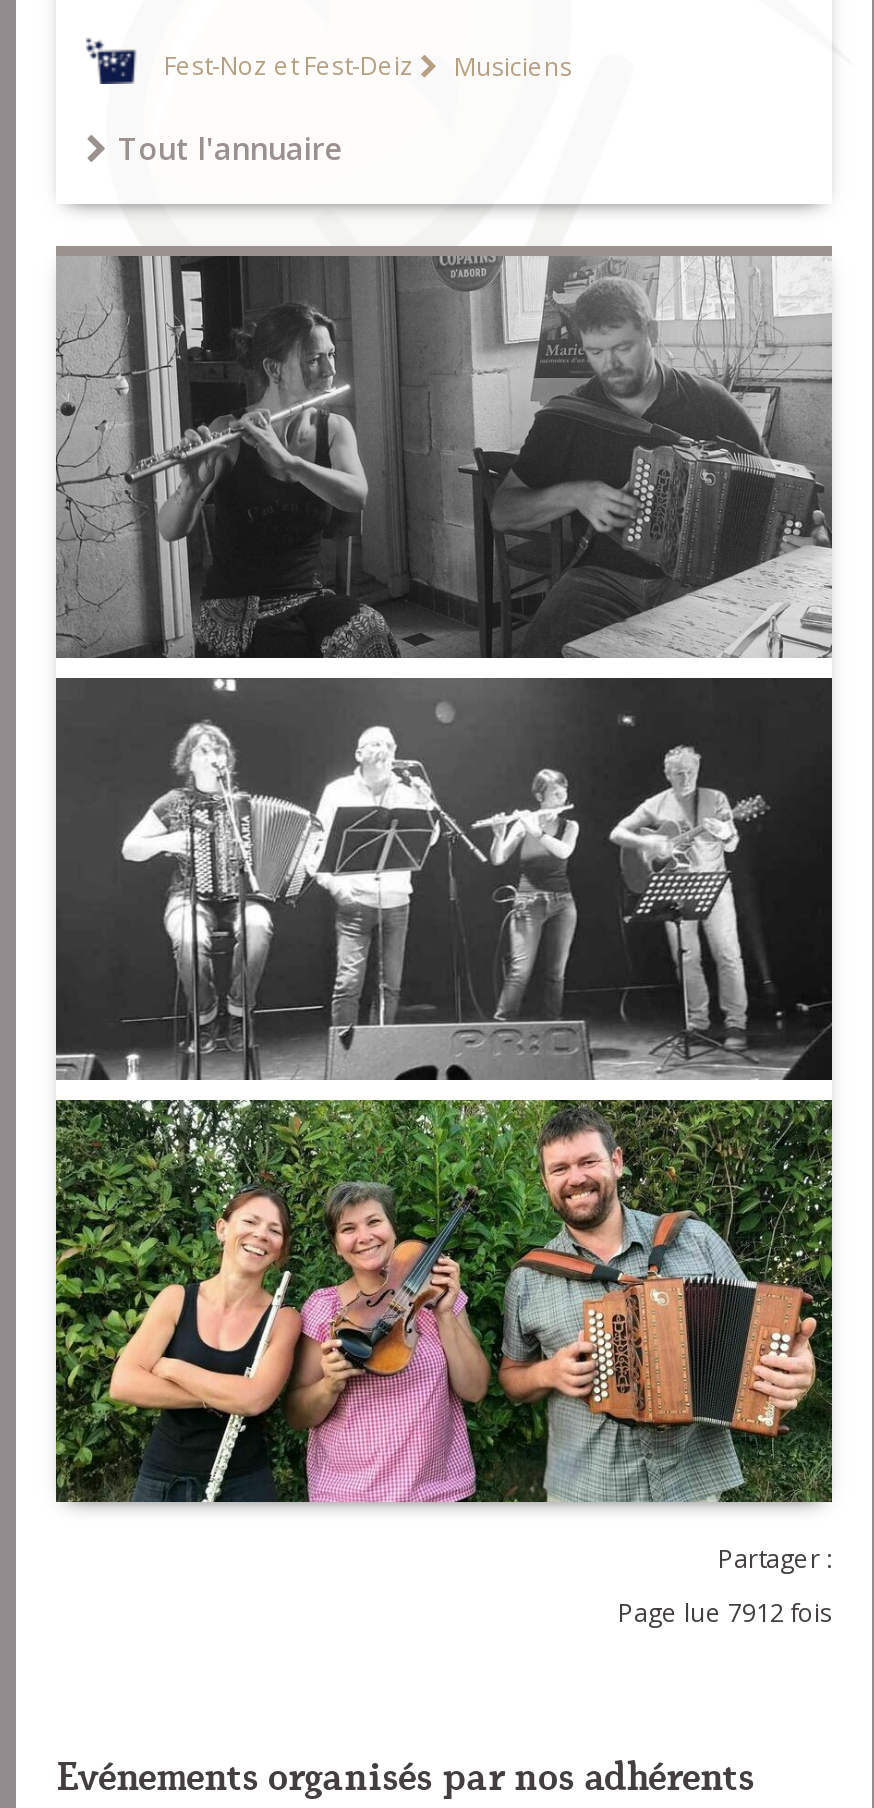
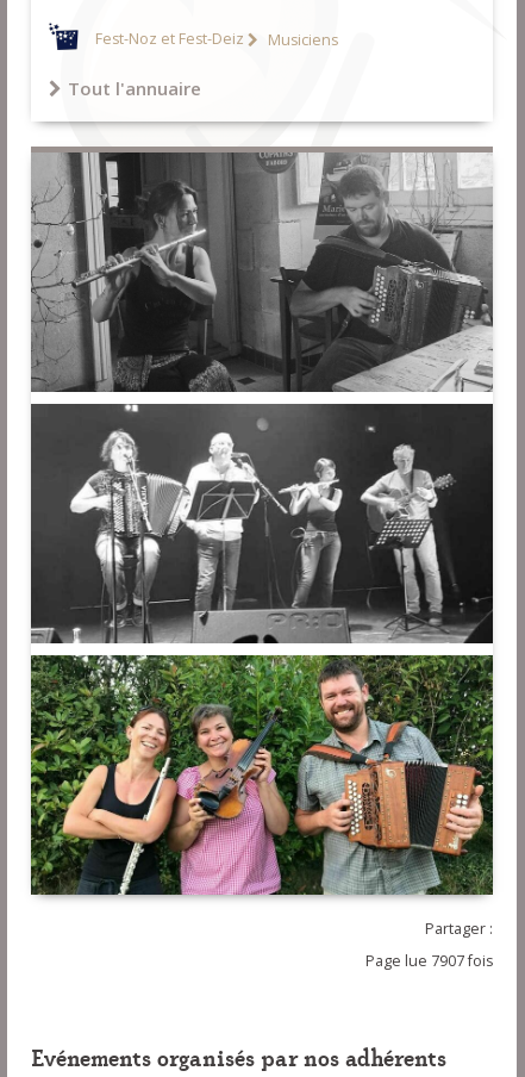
- Page lue 7912 fois
+ Page lue 7907 fois
